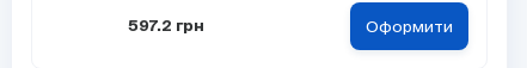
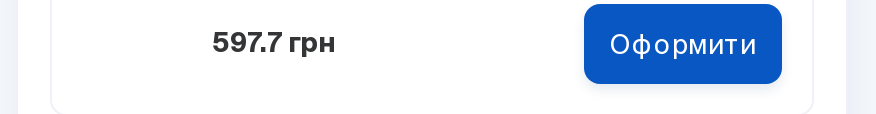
- 597.2 грн
+ 597.7 грн
